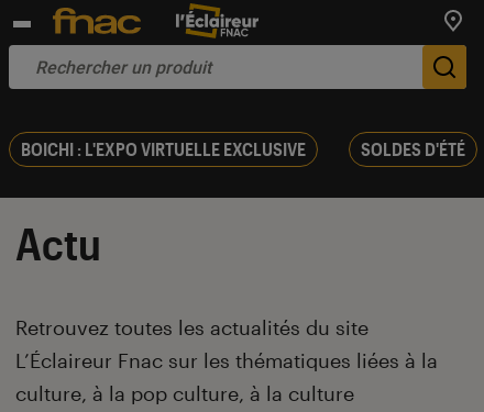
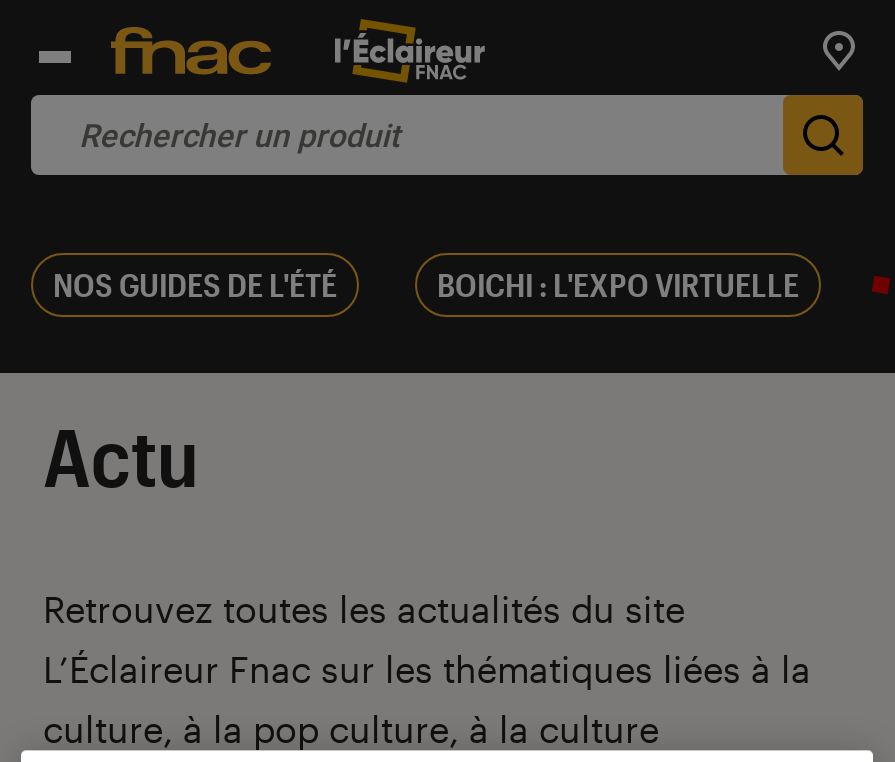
- BOICHI : L'EXPO VIRTUELLE EXCLUSIVE
- SOLDES D'ÉTÉ
+ NOS GUIDES DE L'ÉTÉ
+ BOICHI : L'EXPO VIRTUELLE
